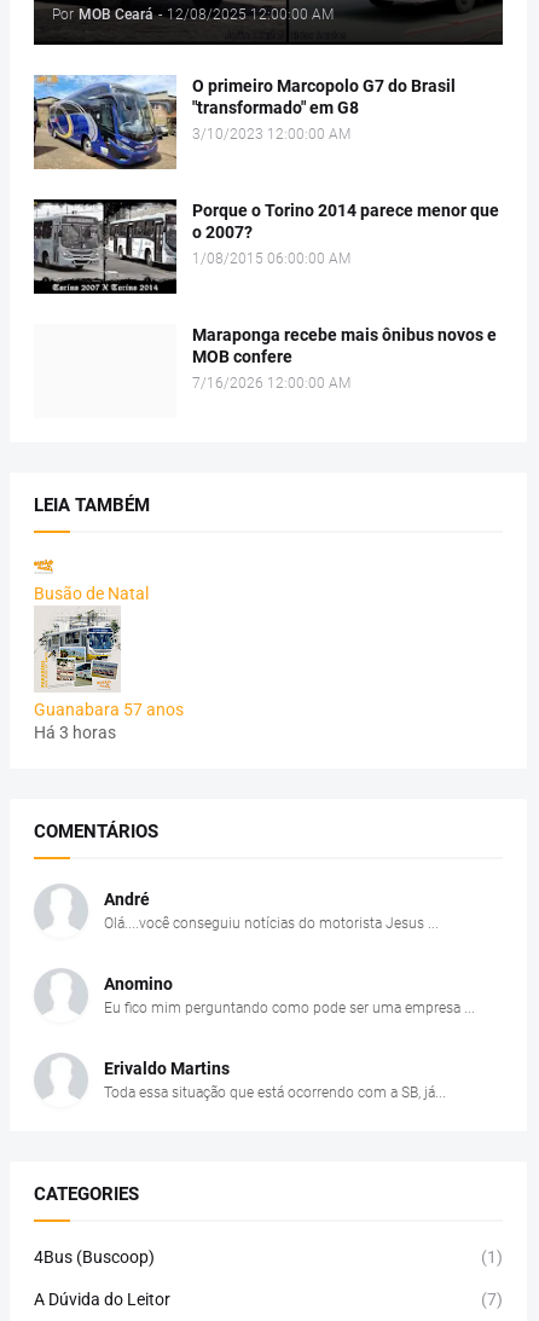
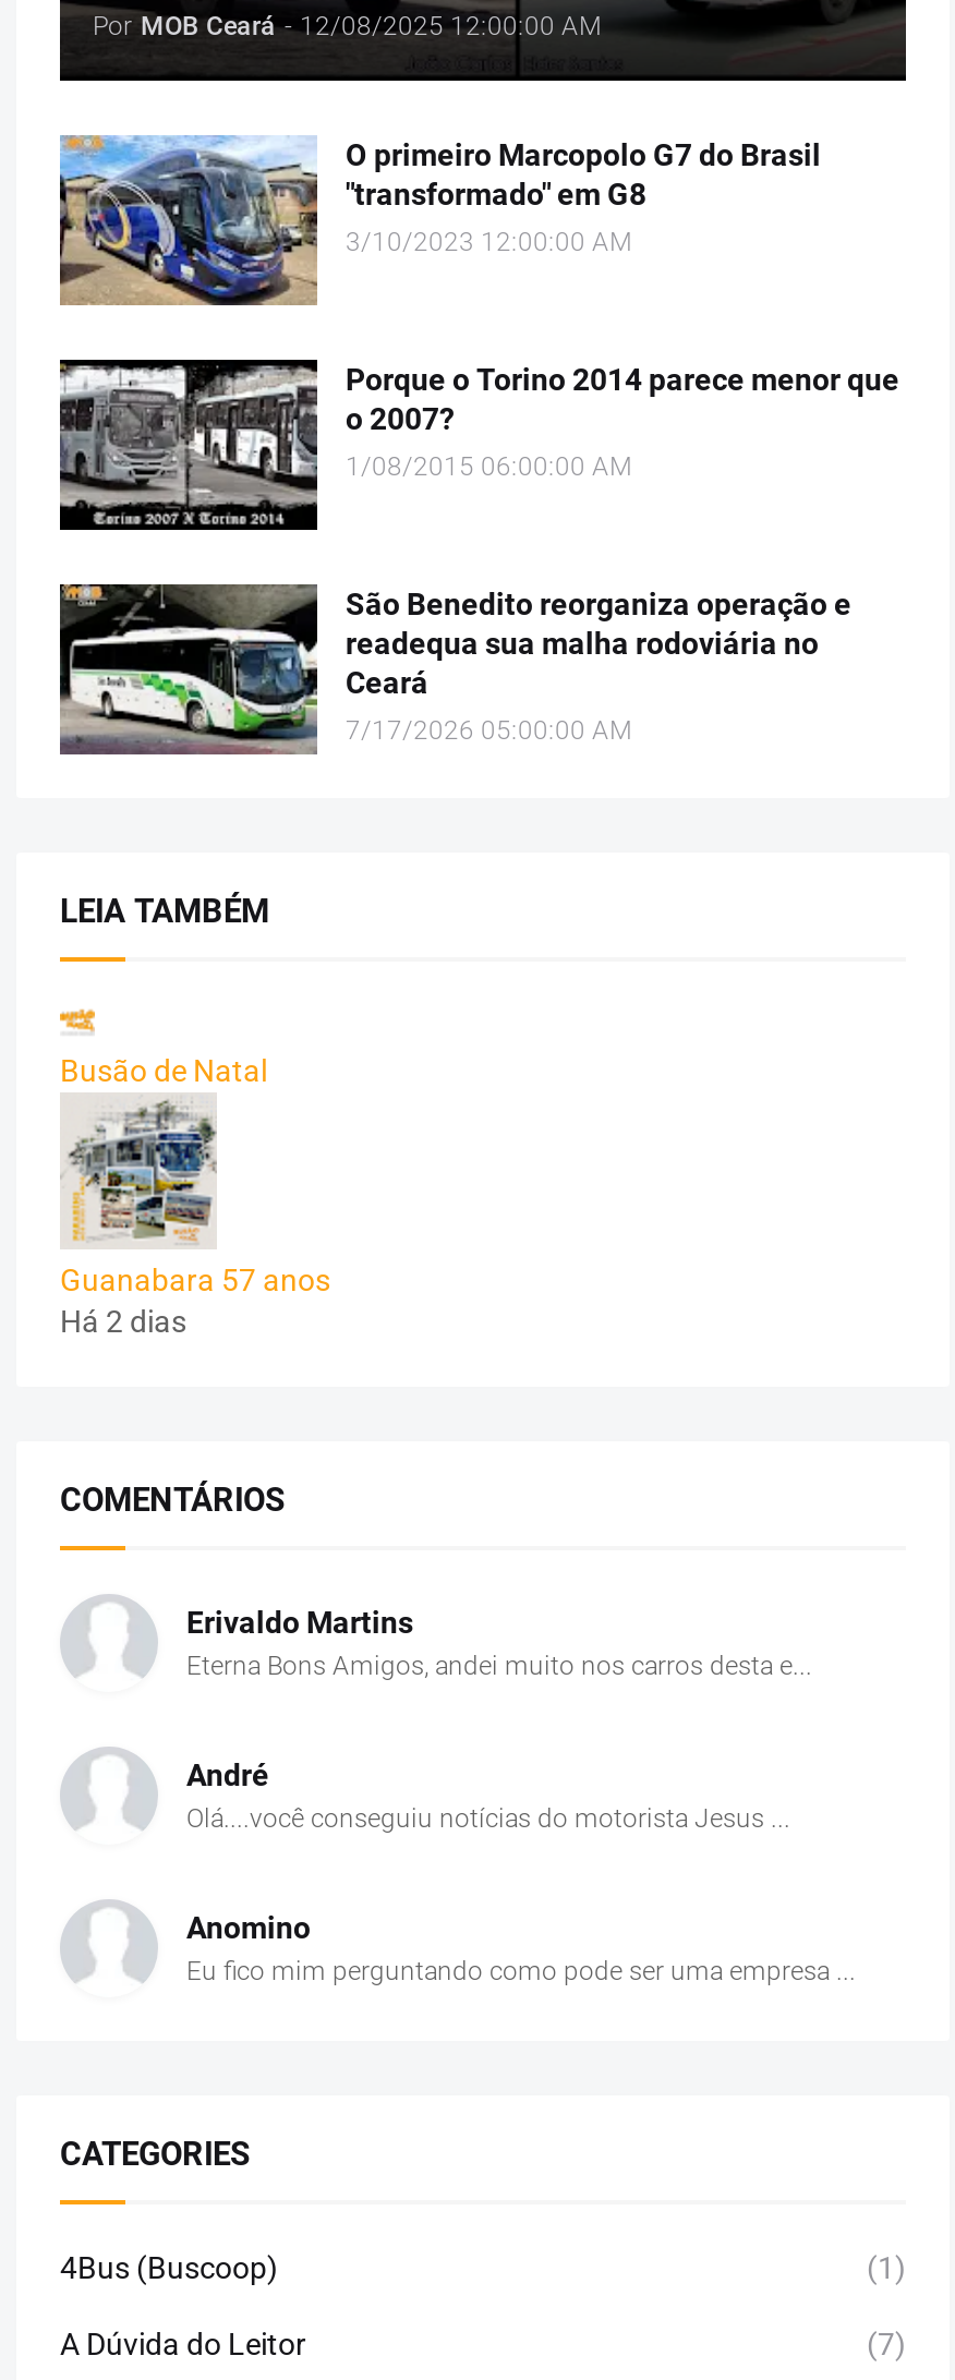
+ [image]

- Maraponga recebe mais ônibus novos e
- MOB confere
- 7/16/2026 12:00:00 AM
+ São Benedito reorganiza operação e
+ readequa sua malha rodoviária no
+ Ceará
+ 7/17/2026 05:00:00 AM

- Há 3 horas
+ Há 2 dias

+ Eterna Bons Amigos, andei muito nos carros desta e...

moved down: André | Olá....você conseguiu notícias do motorista Jesus ... | Anomino | Eu fico mim perguntando como pode ser uma empresa ...

moved up: Erivaldo Martins

- Toda essa situação que está ocorrendo com a SB, já...
